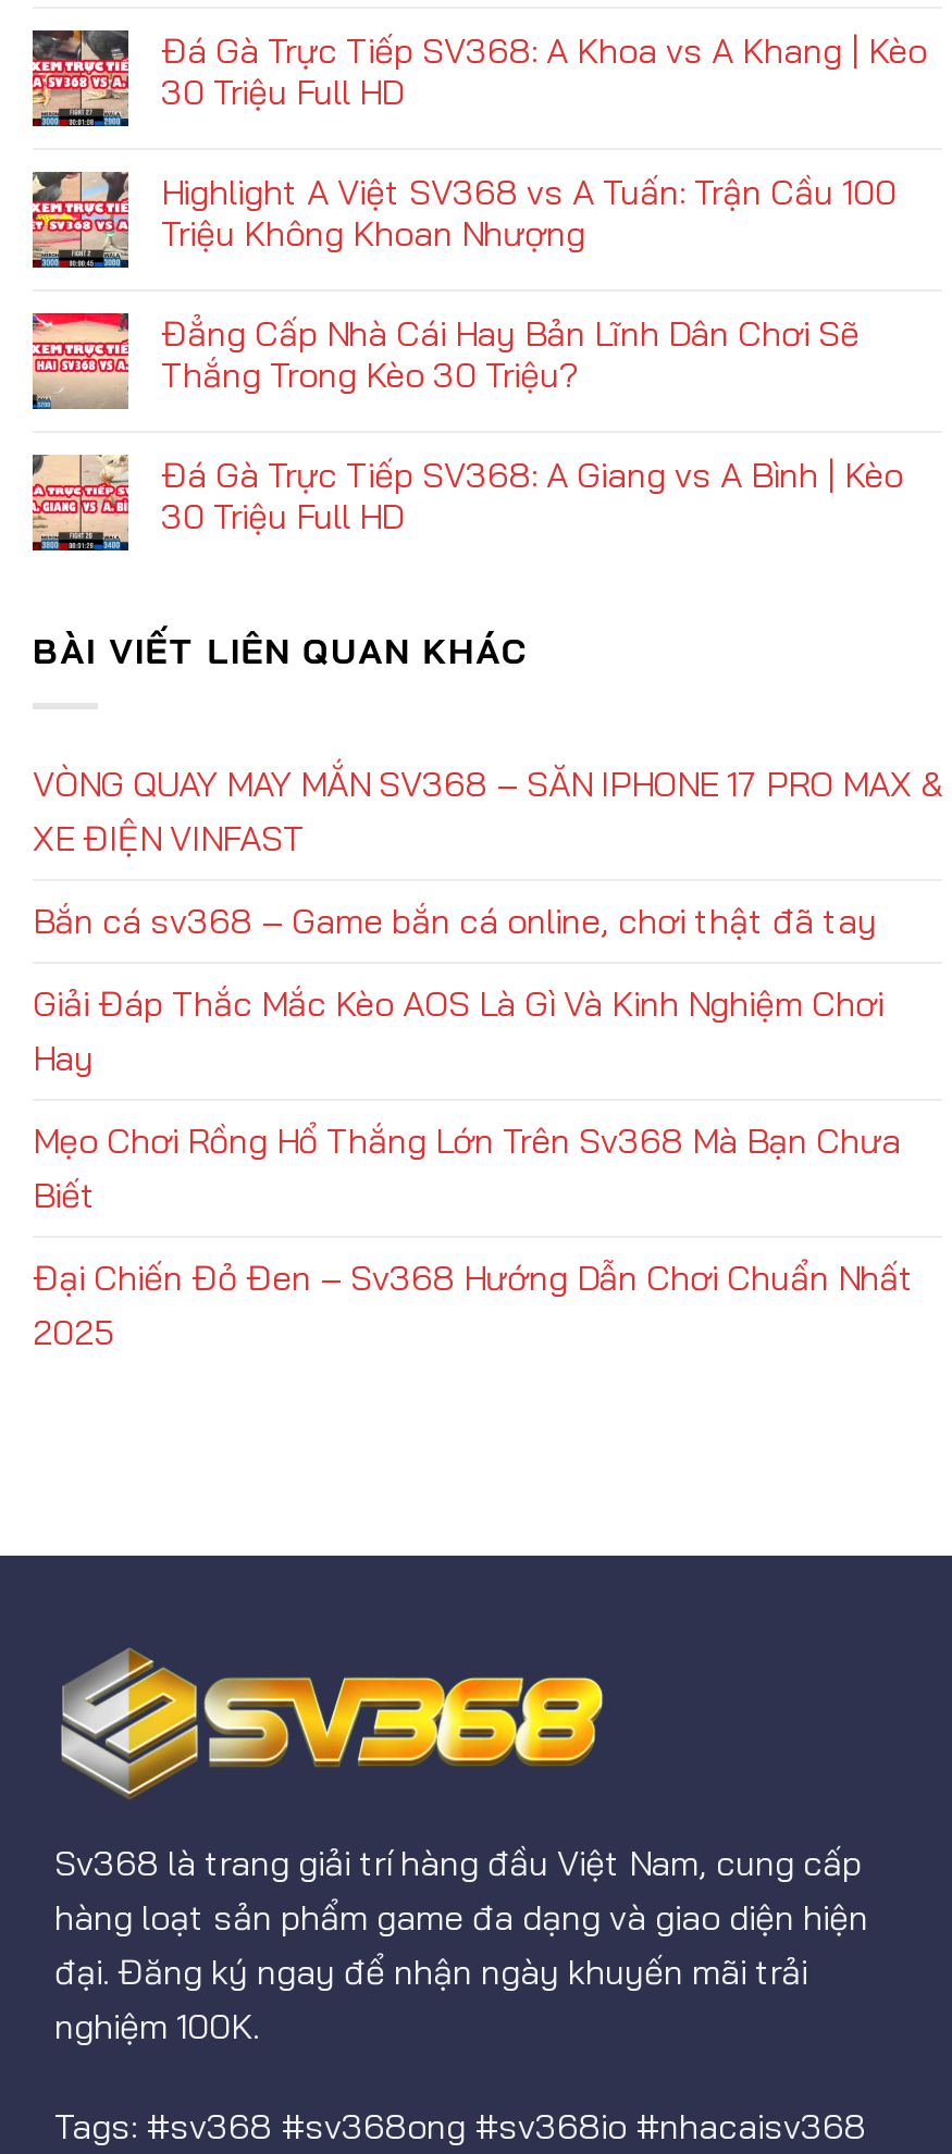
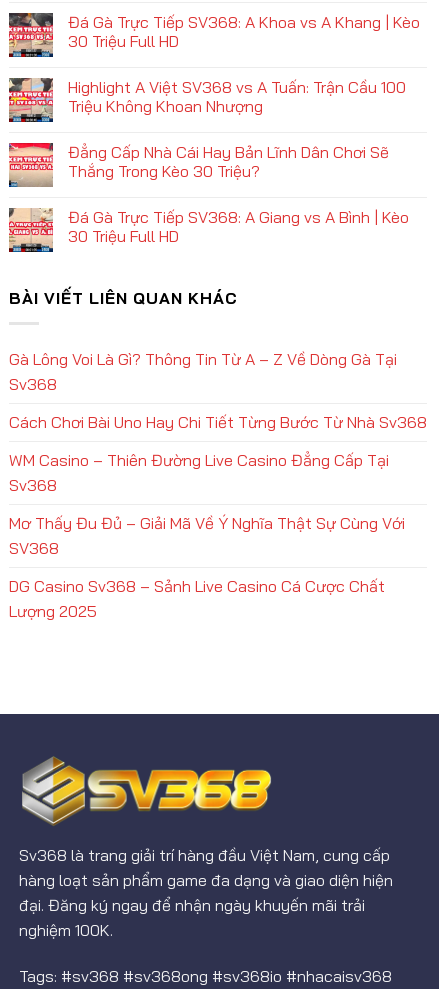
- VÒNG QUAY MAY MẮN SV368 – SĂN IPHONE 17 PRO MAX &
- XE ĐIỆN VINFAST
+ Gà Lông Voi Là Gì? Thông Tin Từ A – Z Về Dòng Gà Tại
+ Sv368

- Bắn cá sv368 – Game bắn cá online, chơi thật đã tay
+ Cách Chơi Bài Uno Hay Chi Tiết Từng Bước Từ Nhà Sv368

- Giải Đáp Thắc Mắc Kèo AOS Là Gì Và Kinh Nghiệm Chơi
- Hay
+ WM Casino – Thiên Đường Live Casino Đẳng Cấp Tại
+ Sv368

- Mẹo Chơi Rồng Hổ Thắng Lớn Trên Sv368 Mà Bạn Chưa
- Biết
+ Mơ Thấy Đu Đủ – Giải Mã Về Ý Nghĩa Thật Sự Cùng Với
+ SV368

- Đại Chiến Đỏ Đen – Sv368 Hướng Dẫn Chơi Chuẩn Nhất
- 2025
+ DG Casino Sv368 – Sảnh Live Casino Cá Cược Chất
+ Lượng 2025
